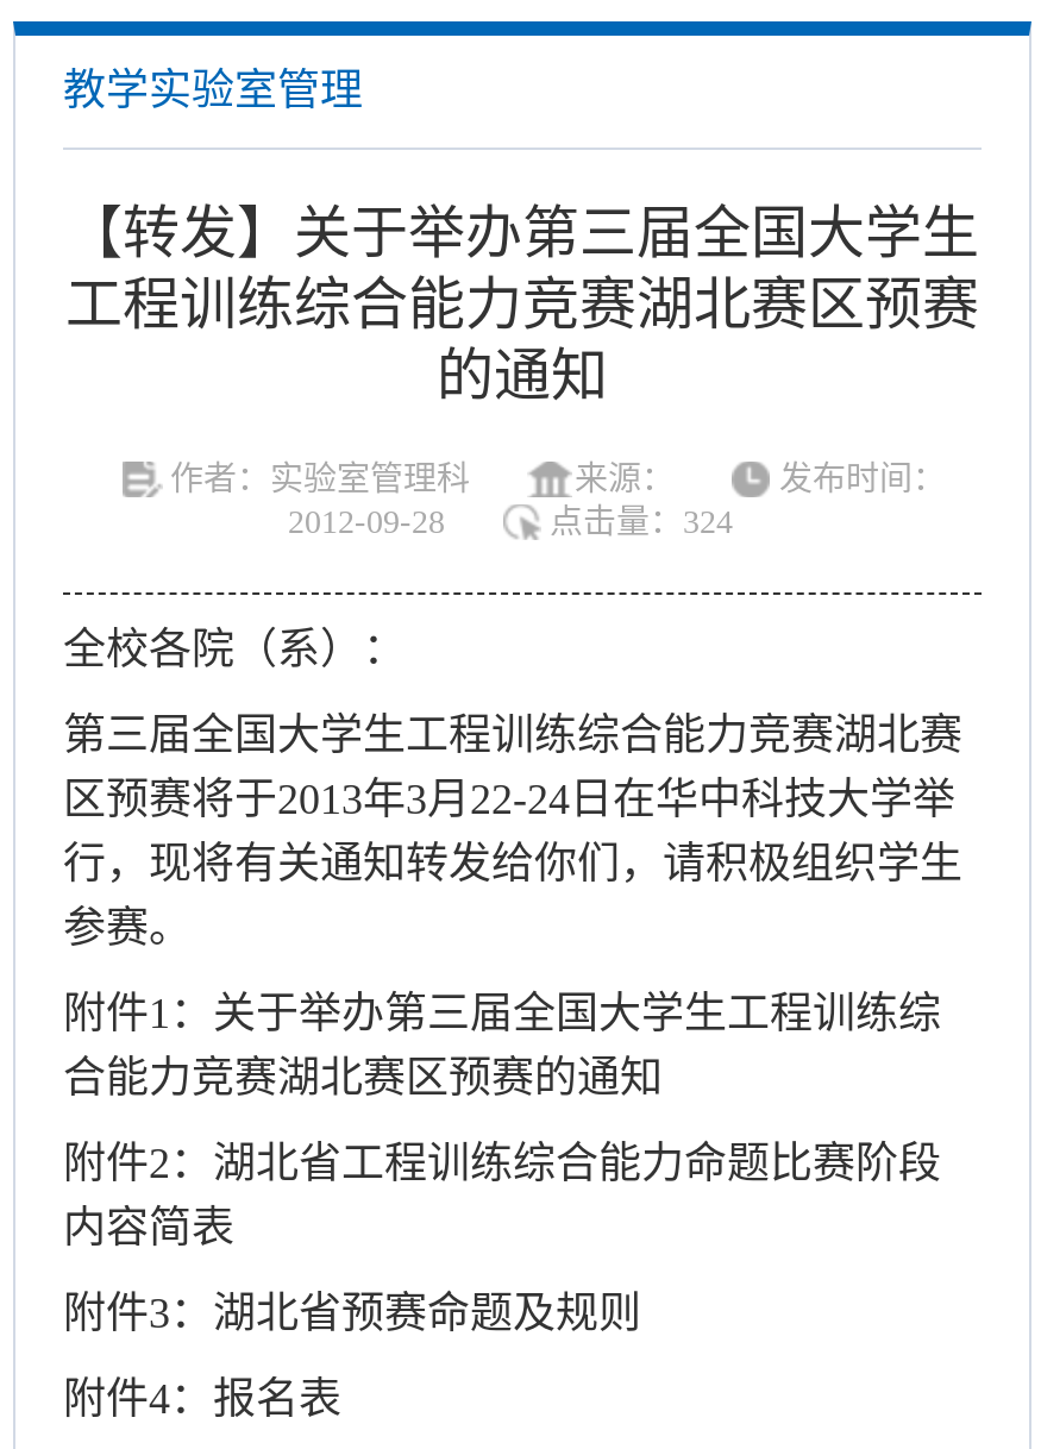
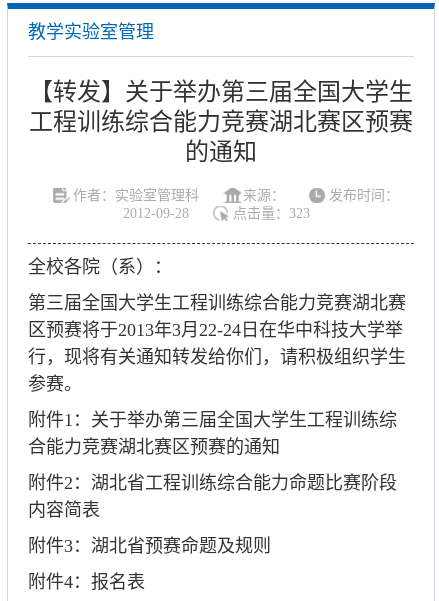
- 点击量：324
+ 点击量：323
